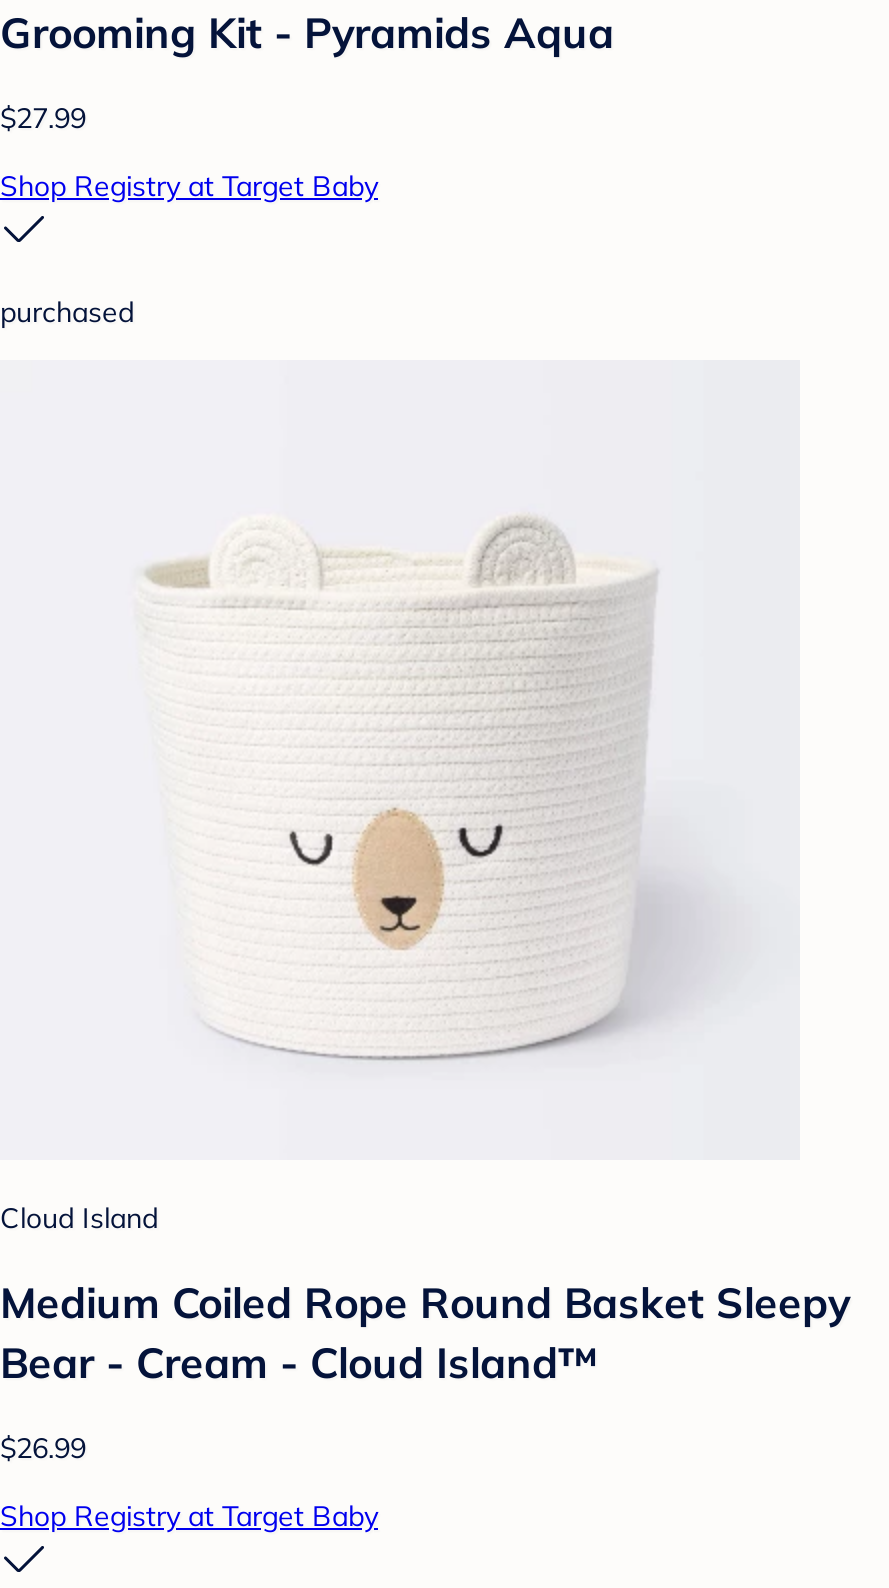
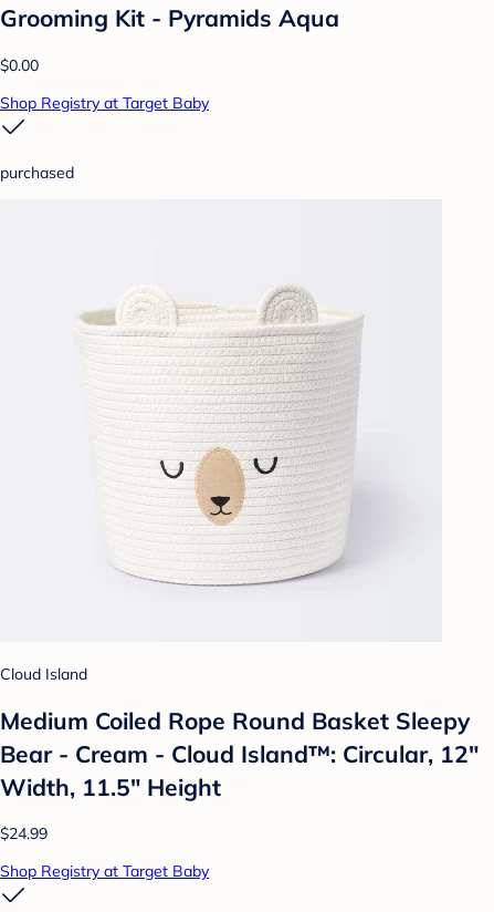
- $27.99
+ $0.00

- Bear - Cream - Cloud Island™
+ Bear - Cream - Cloud Island™: Circular, 12"
+ Width, 11.5" Height

- $26.99
+ $24.99
